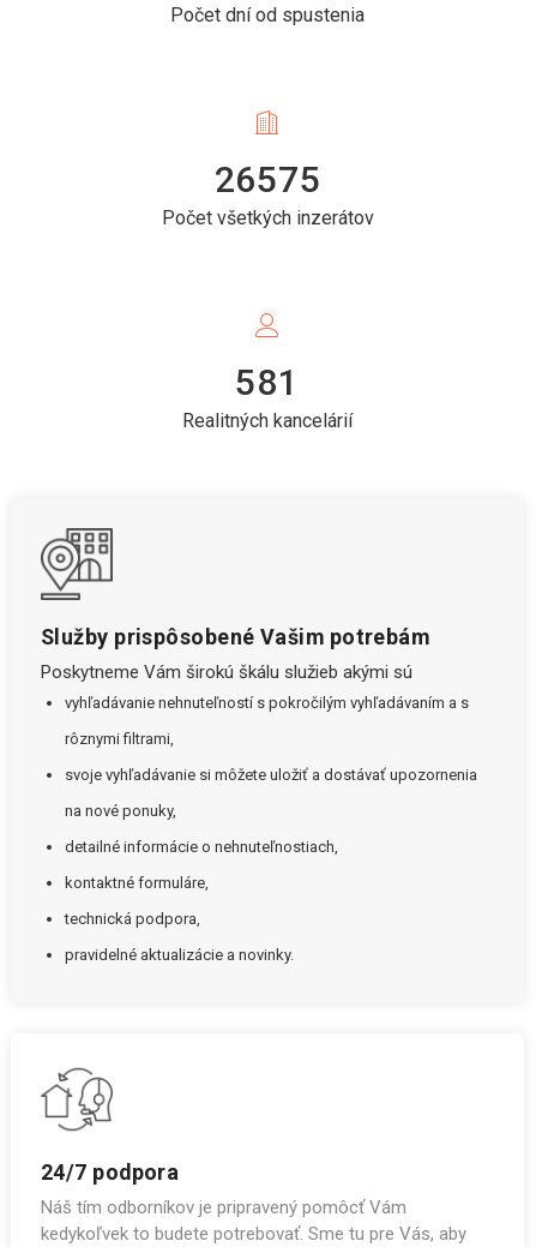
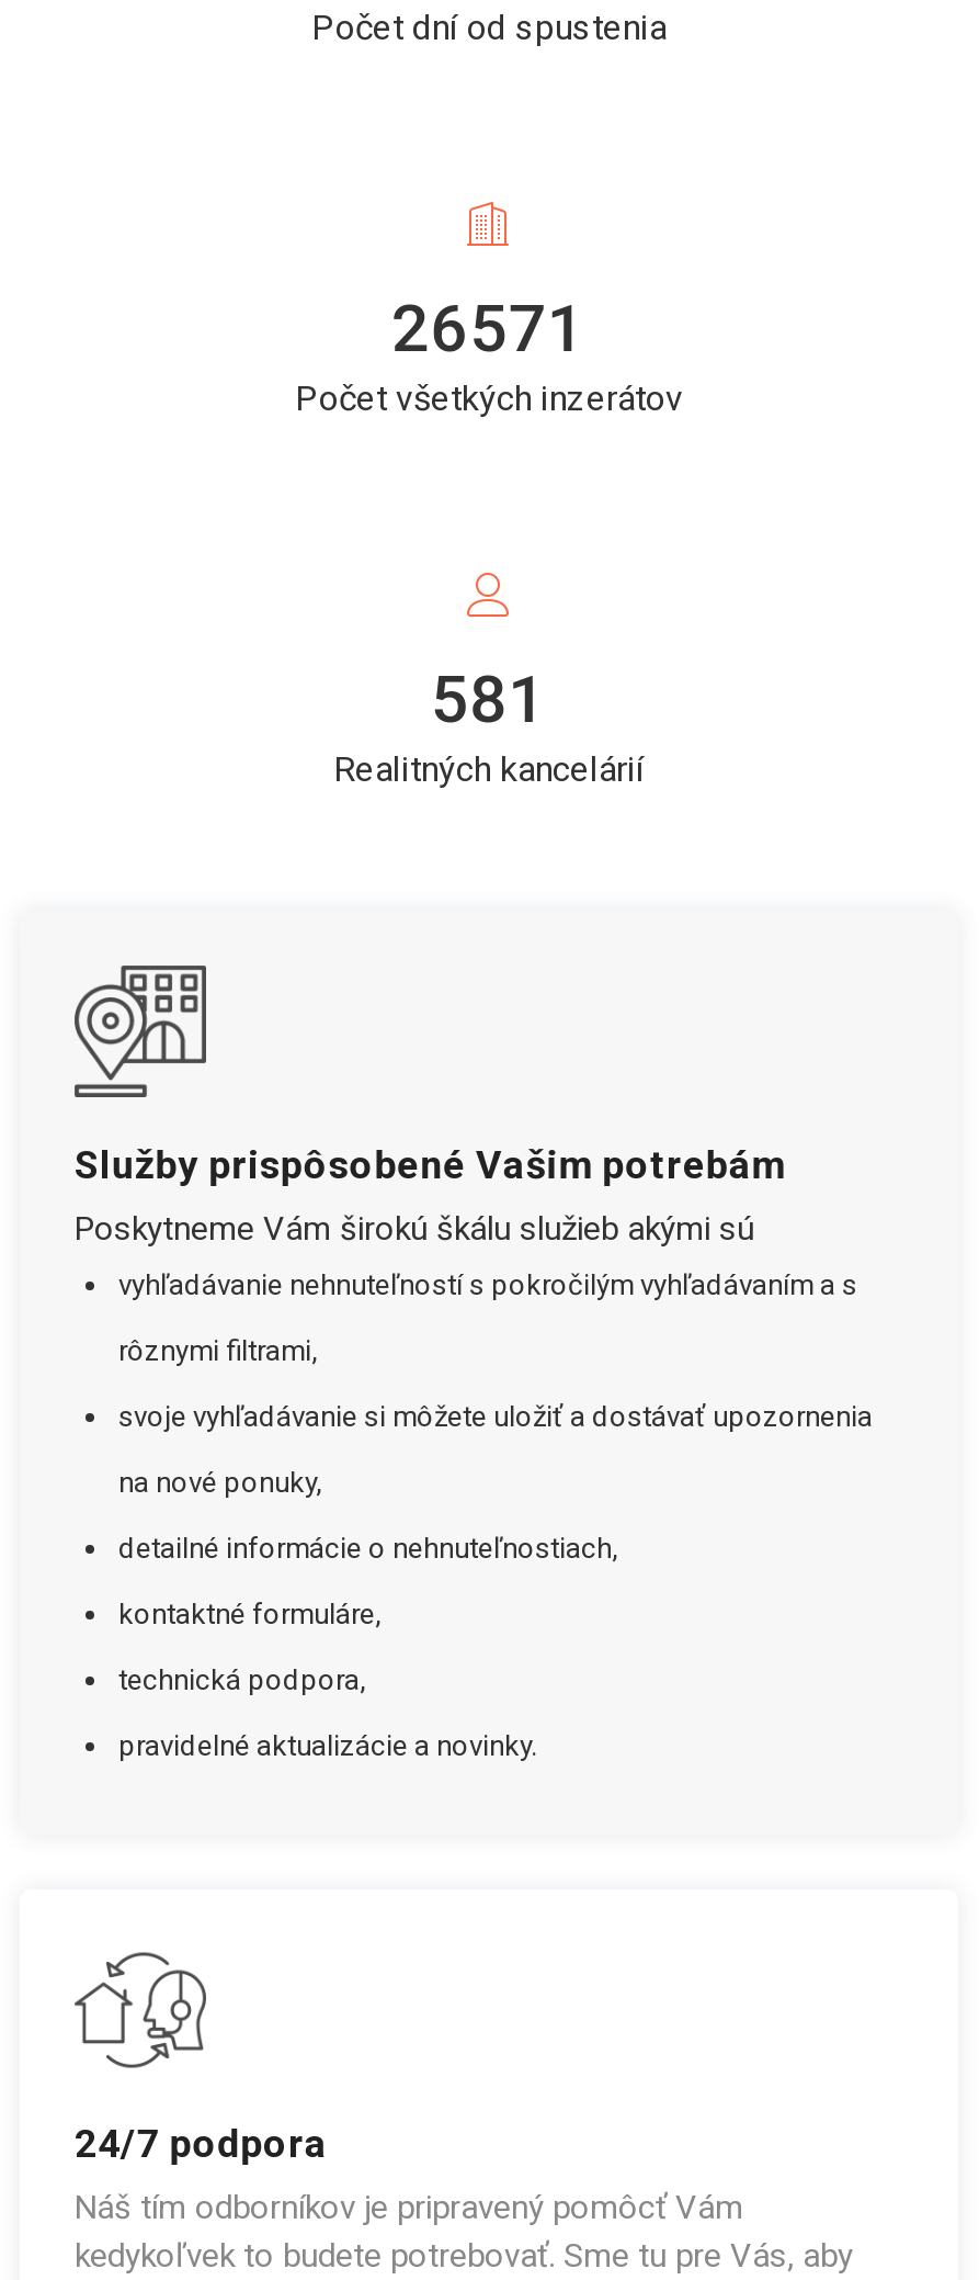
- 26575
+ 26571
